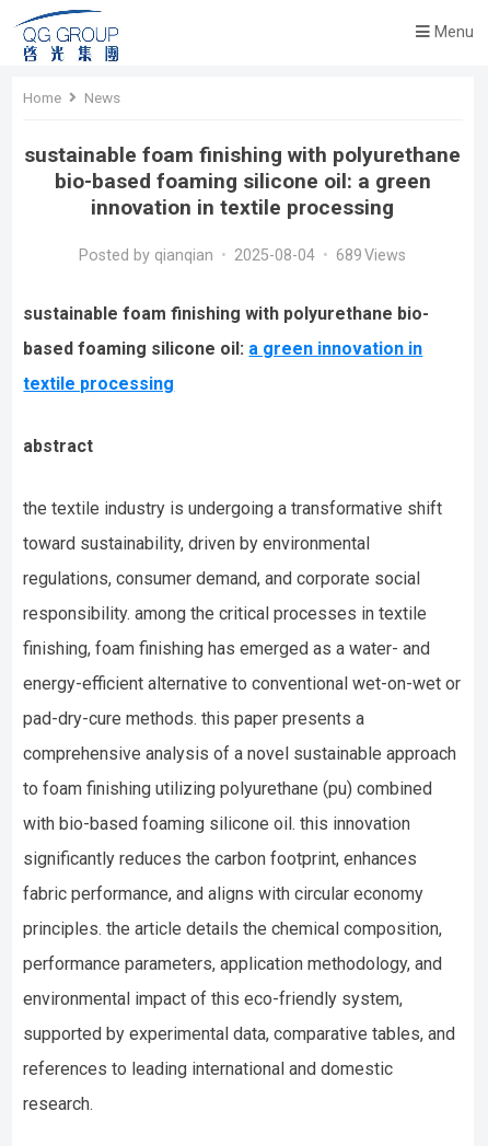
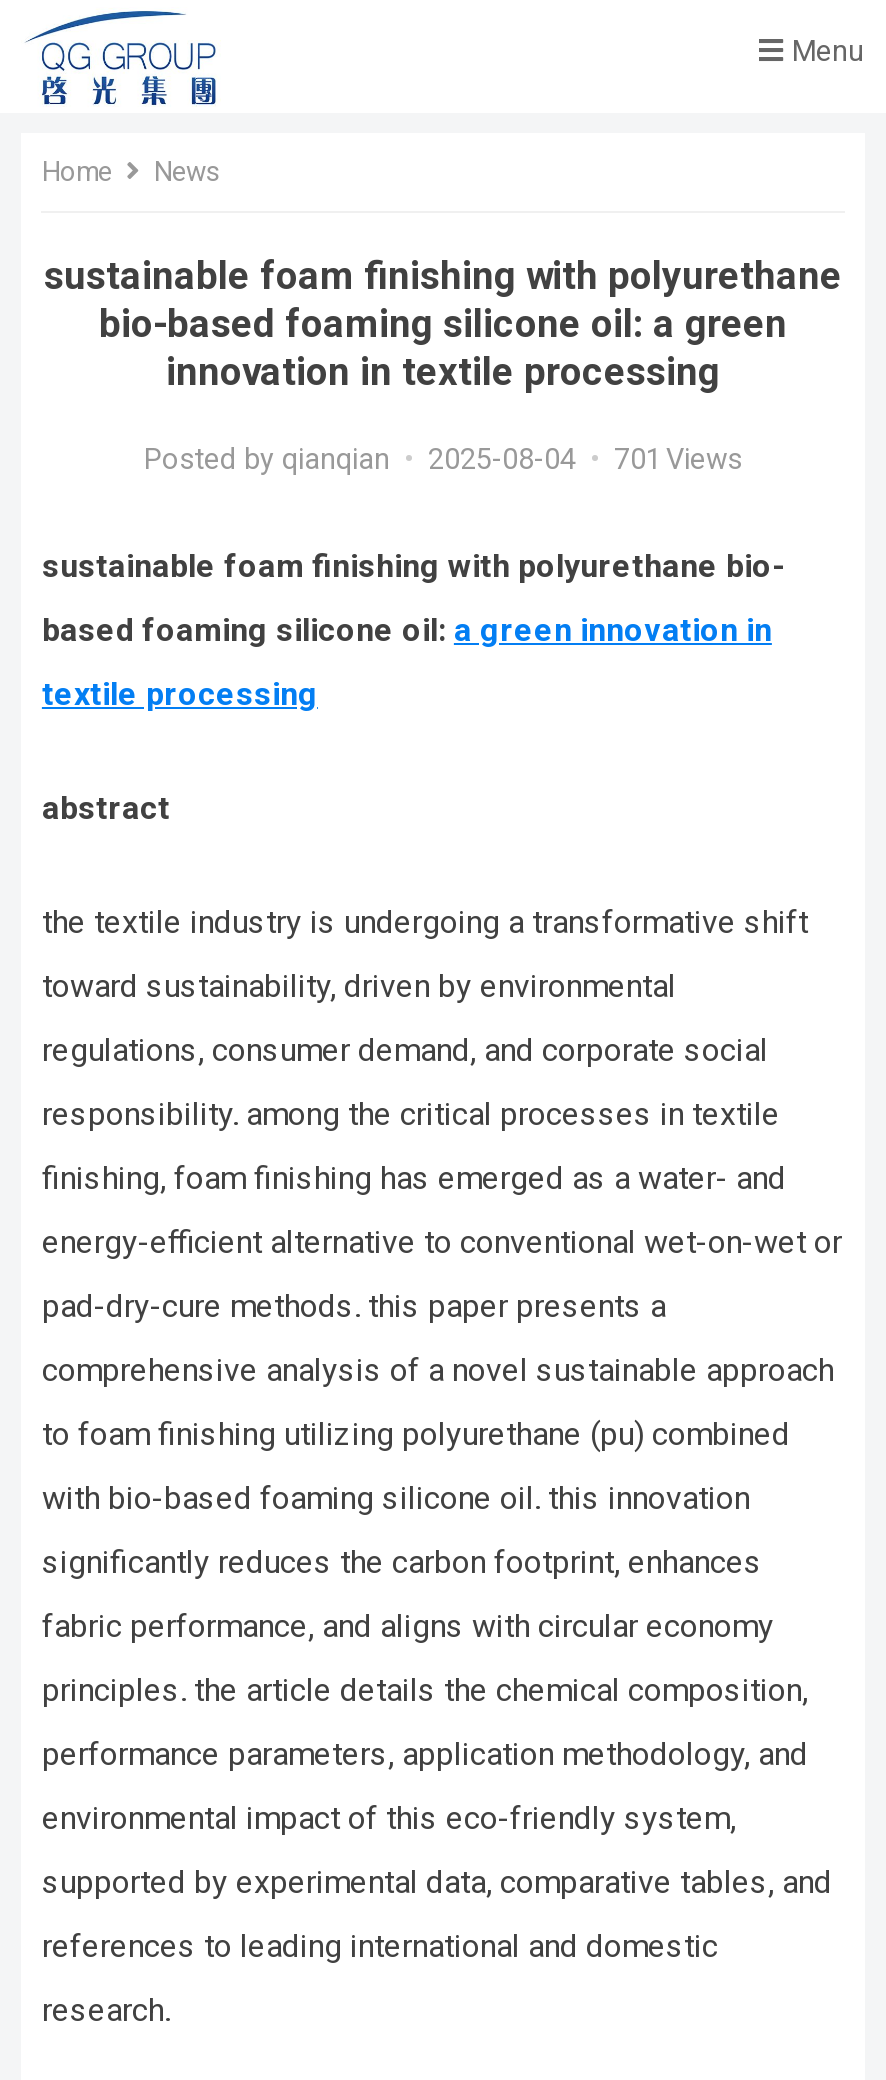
- Posted by qianqian • 2025-08-04 • 689 Views
+ Posted by qianqian • 2025-08-04 • 701 Views
